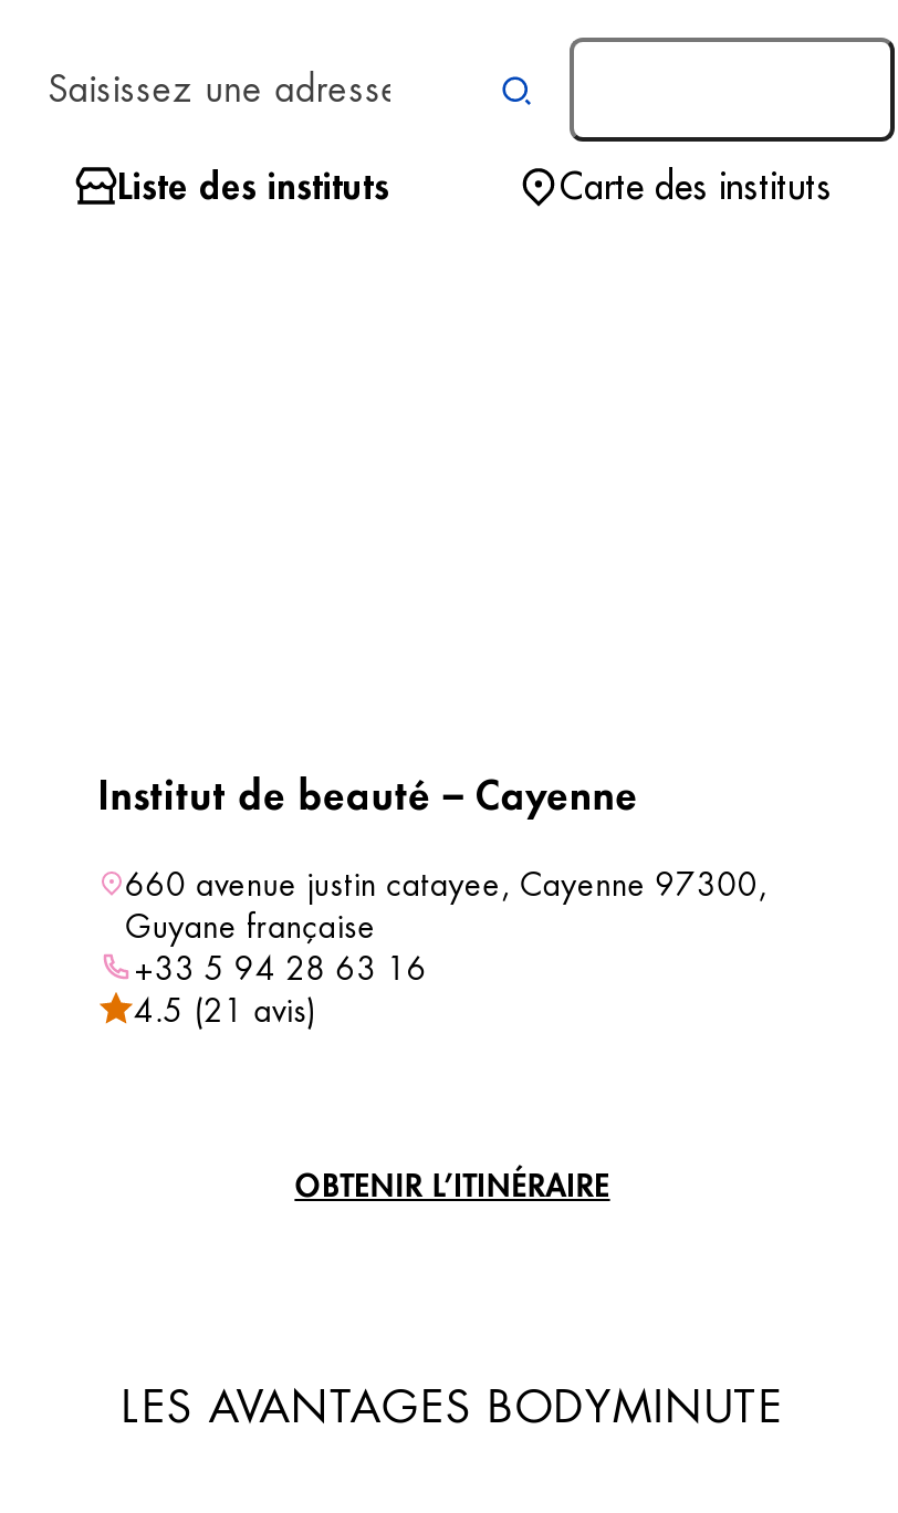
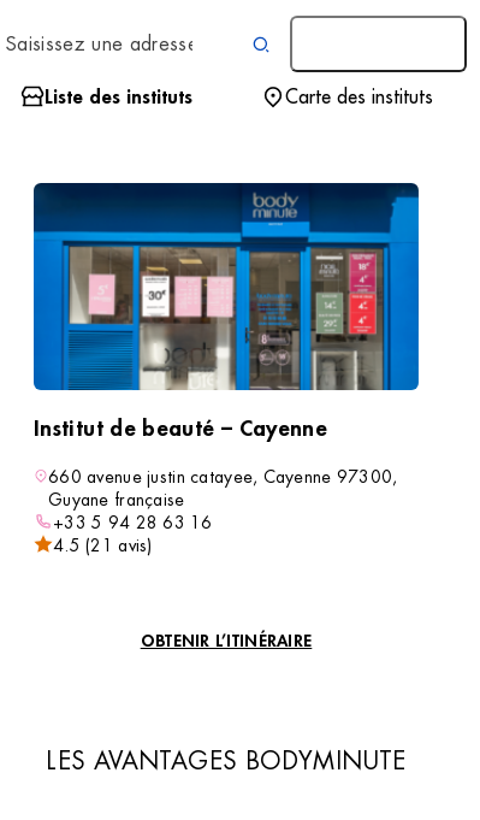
+ [image]
